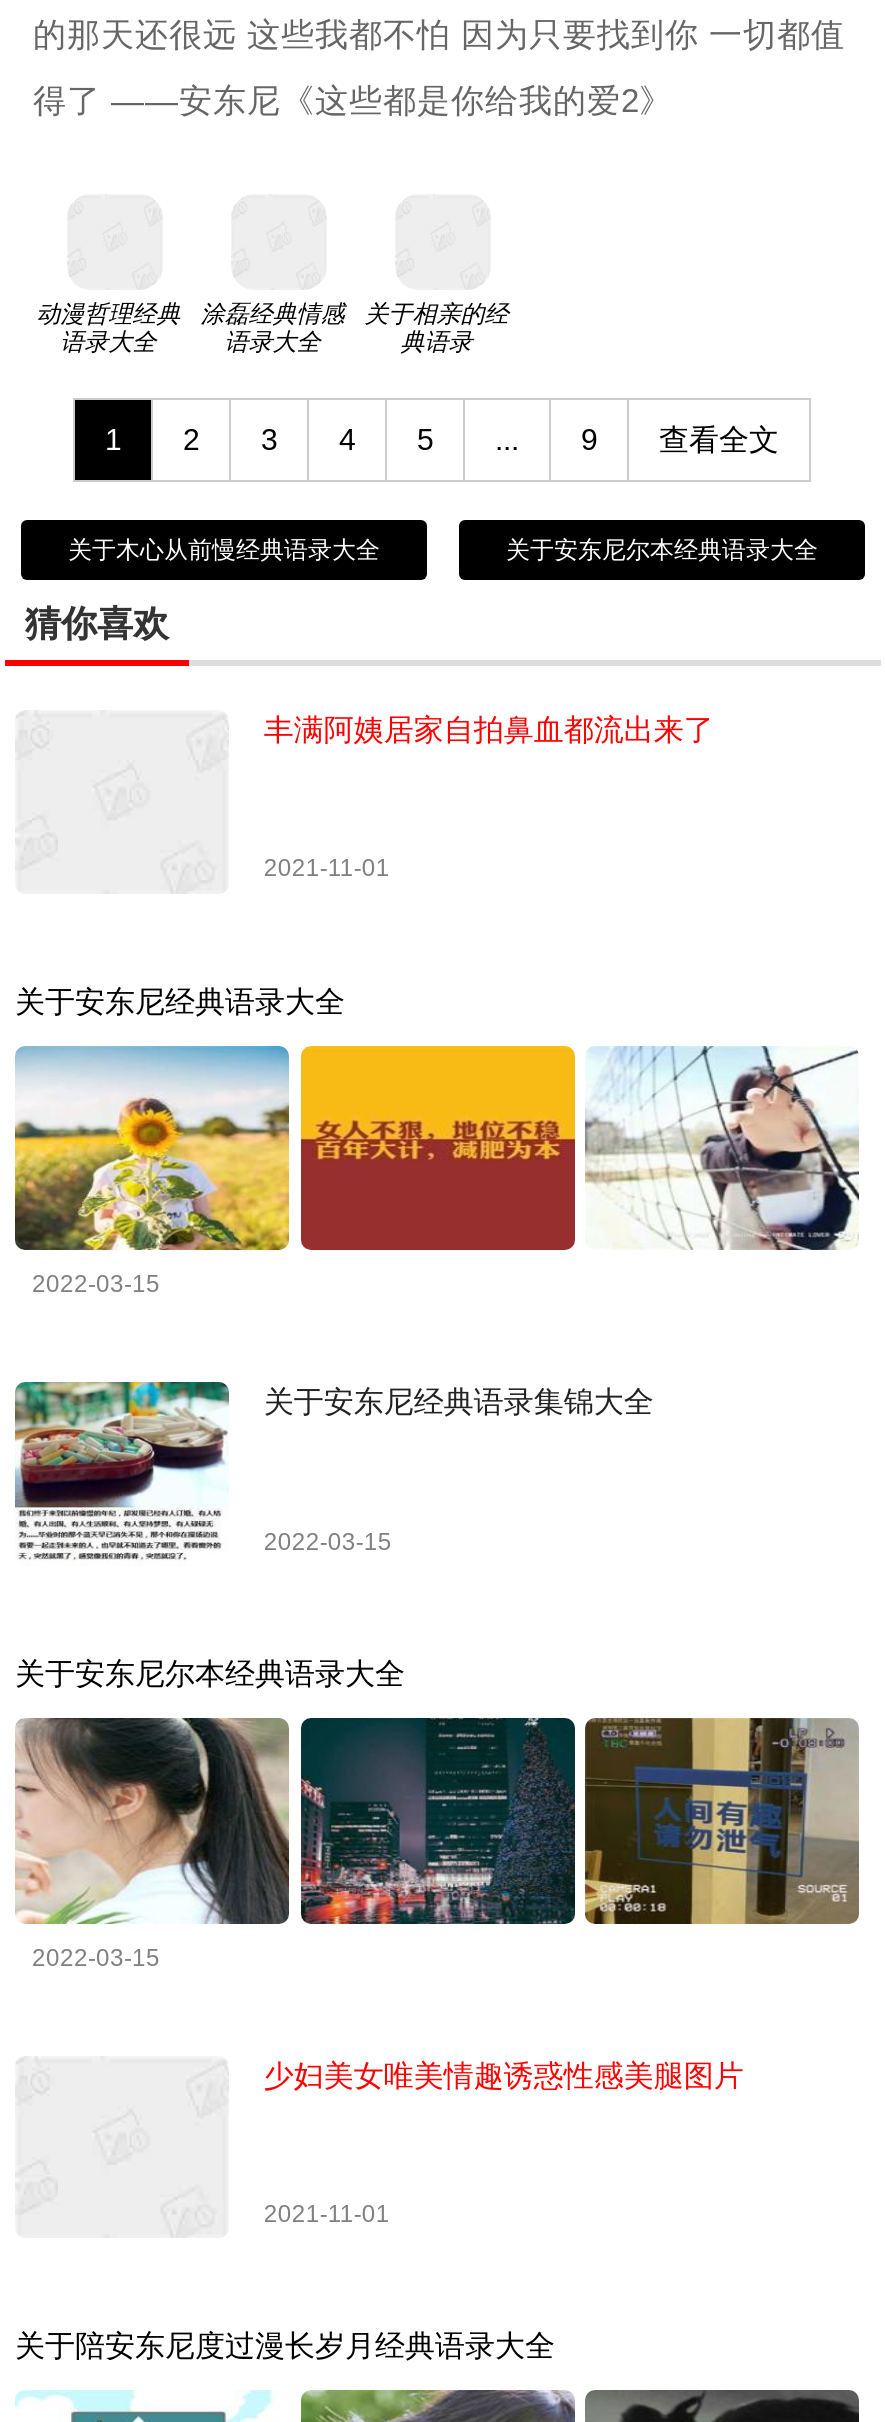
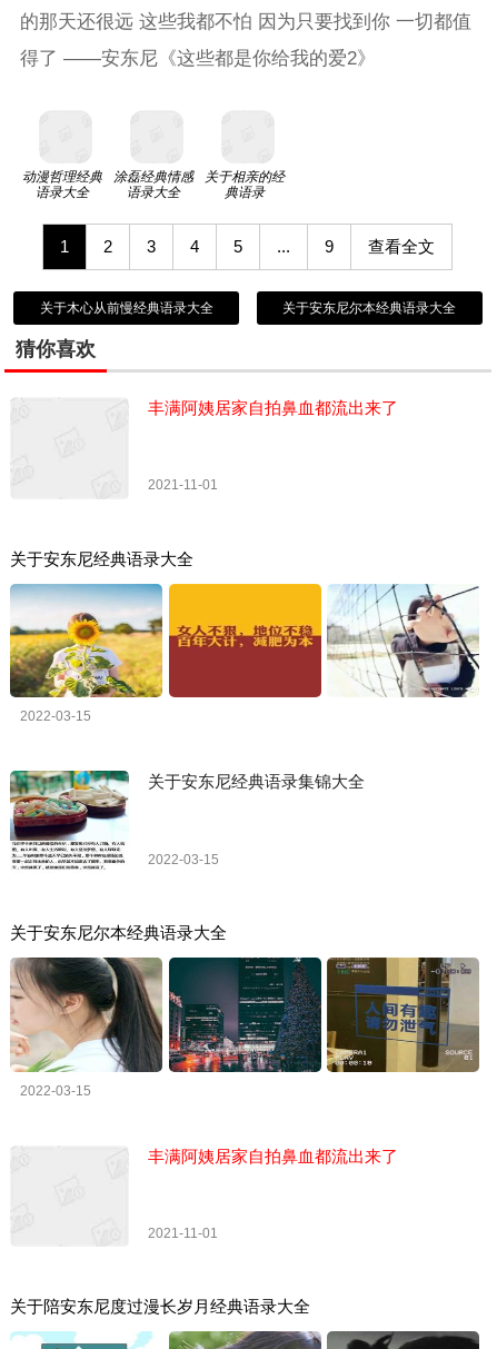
- 少妇美女唯美情趣诱惑性感美腿图片
+ 丰满阿姨居家自拍鼻血都流出来了
